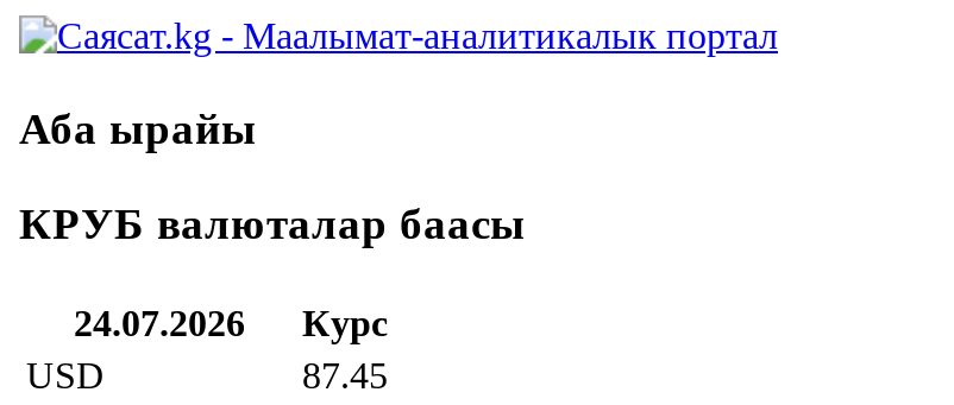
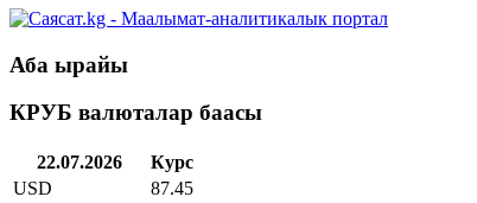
- 24.07.2026 Курс
+ 22.07.2026 Курс
